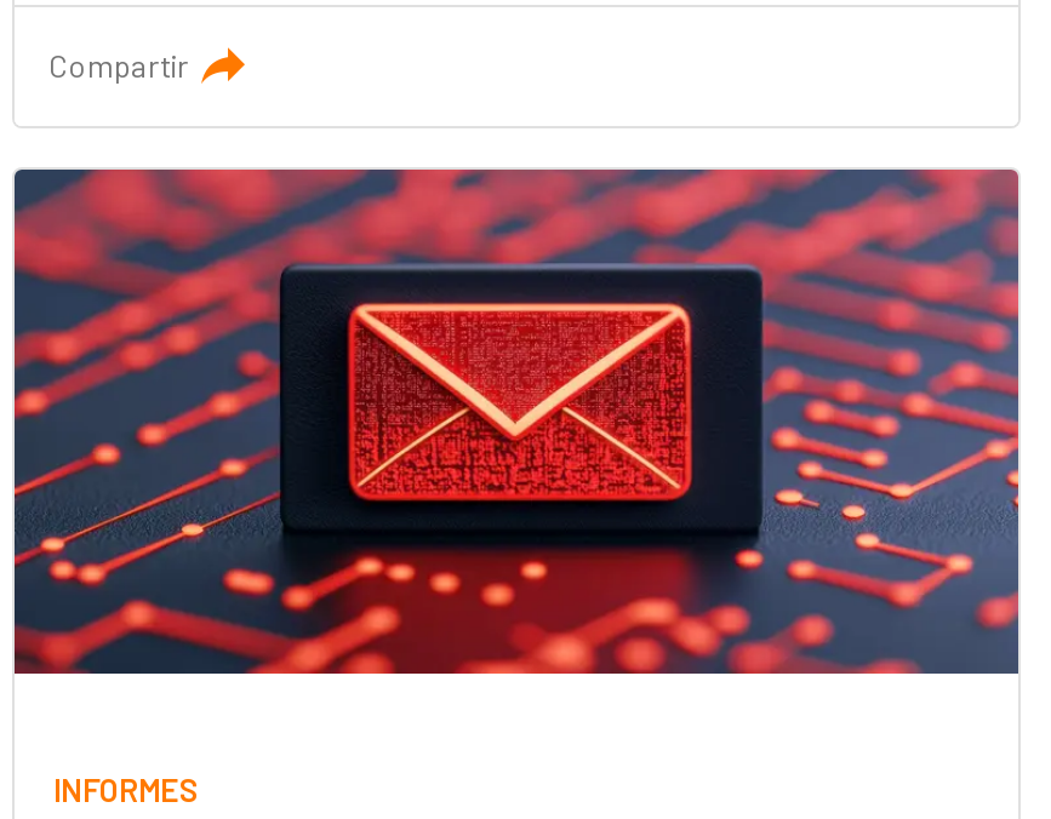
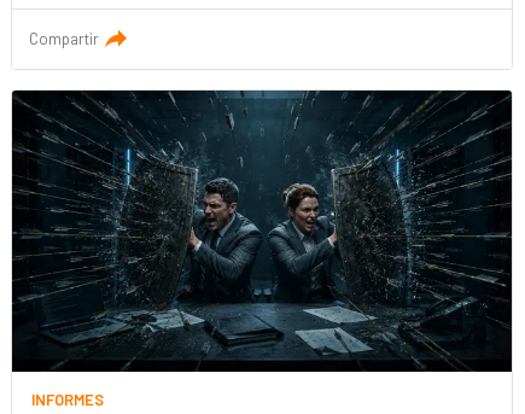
- [image]
+ [image]
